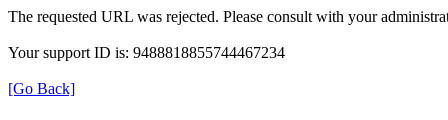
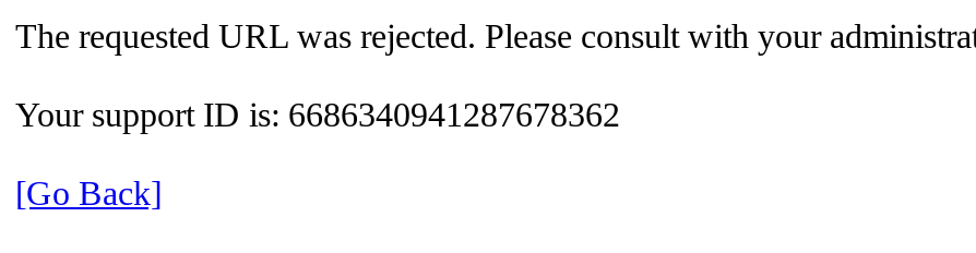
- Your support ID is: 9488818855744467234
+ Your support ID is: 6686340941287678362
